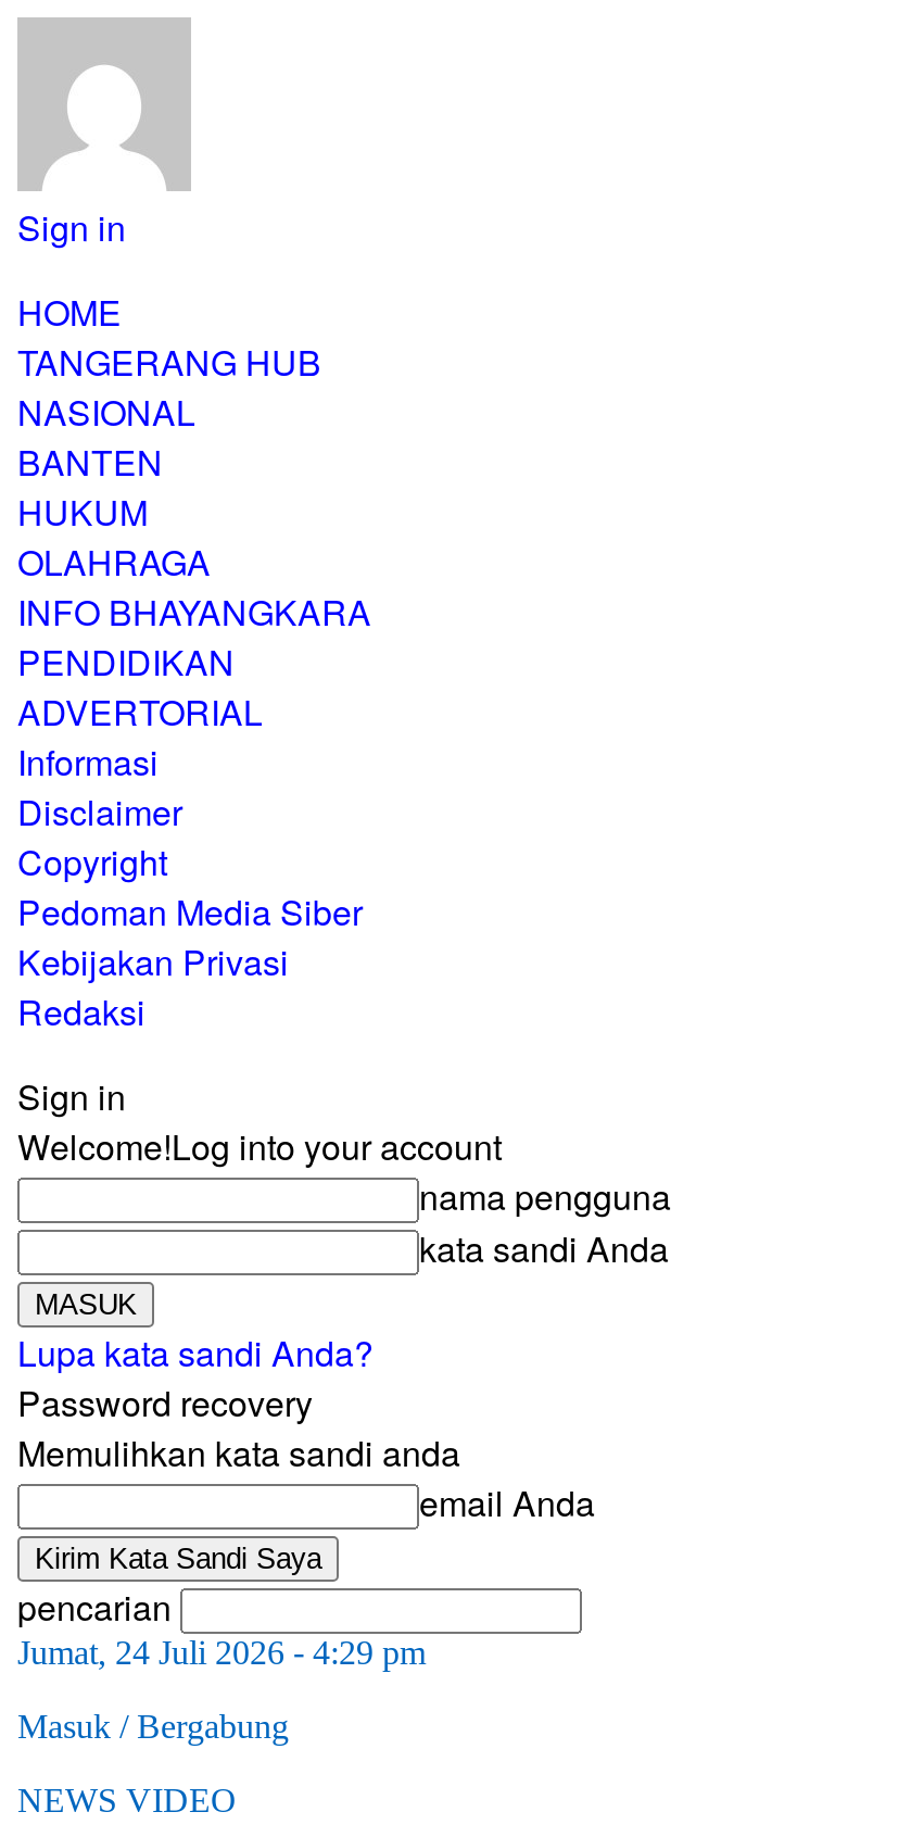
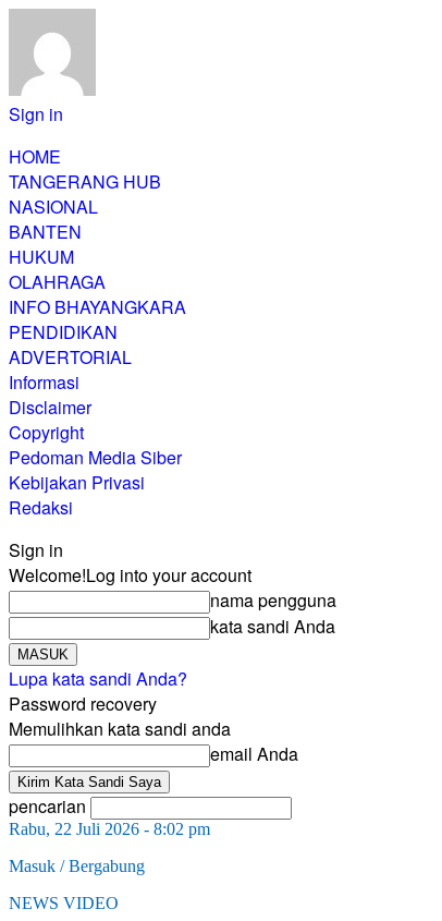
- Jumat, 24 Juli 2026 - 4:29 pm
+ Rabu, 22 Juli 2026 - 8:02 pm
